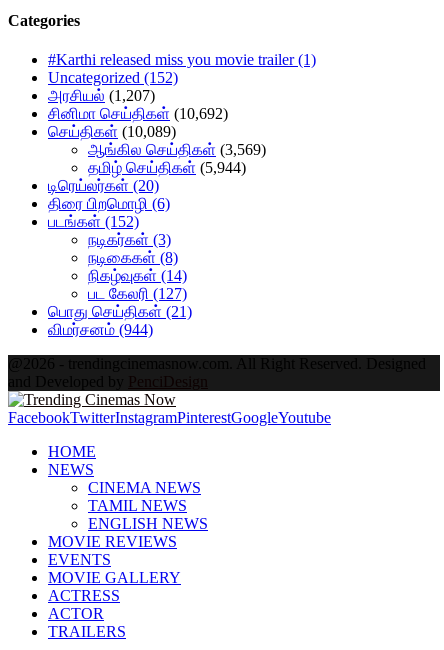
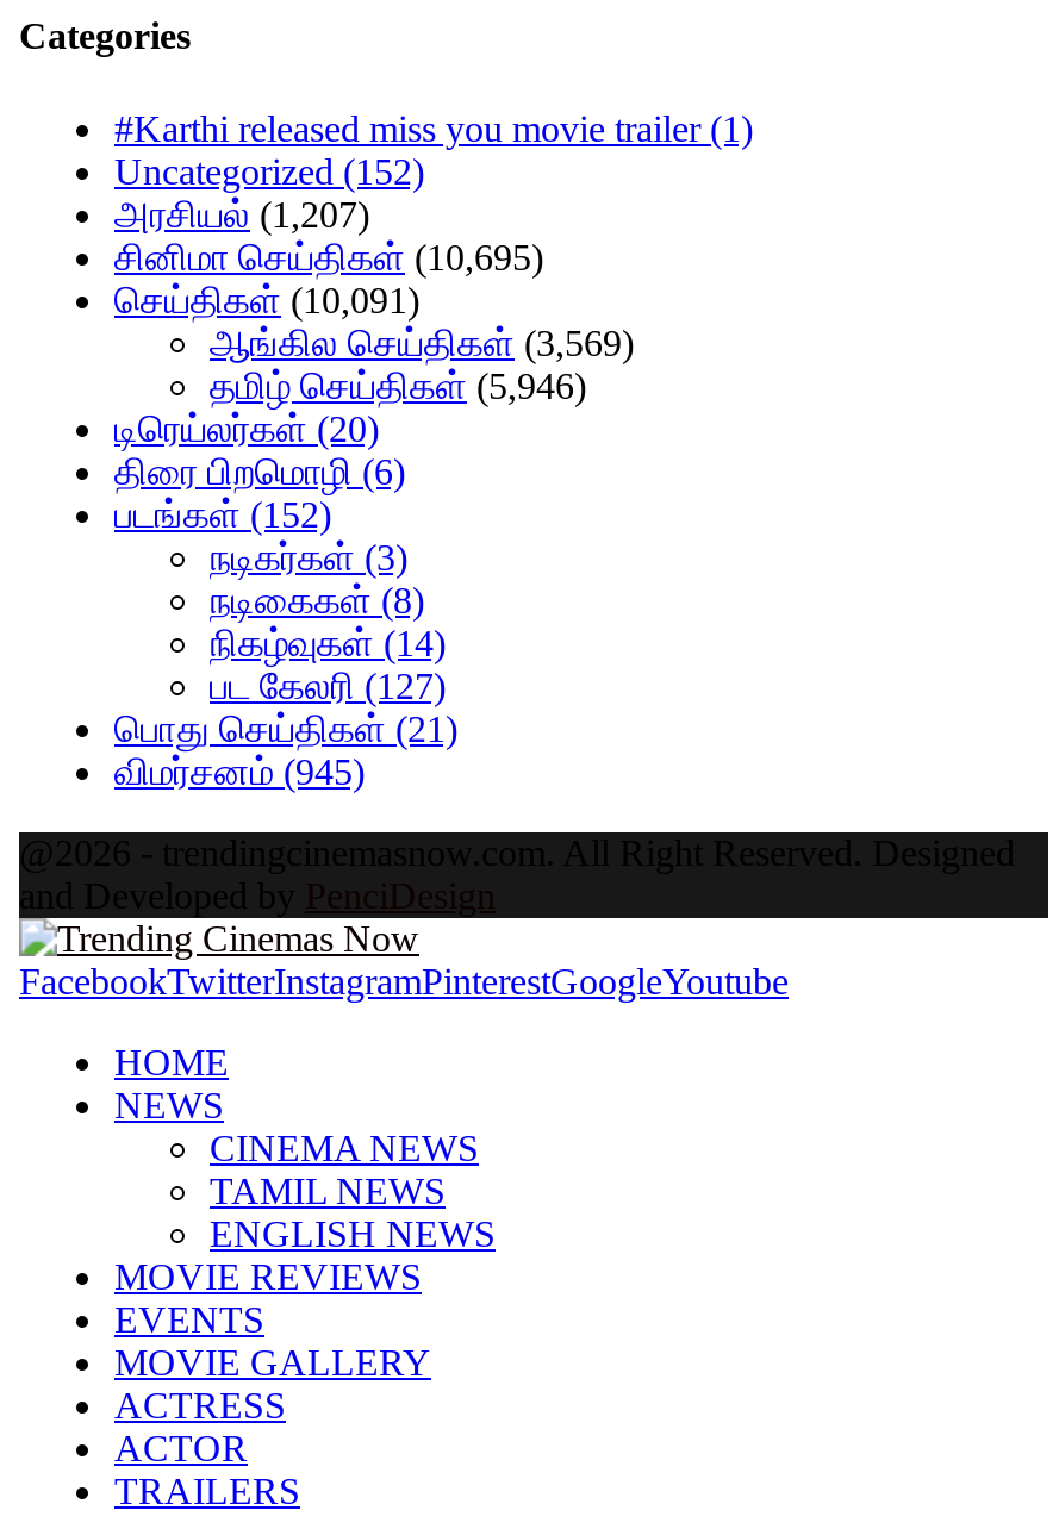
- சினிமா செய்திகள் (10,692)
+ சினிமா செய்திகள் (10,695)

- செய்திகள் (10,089)
+ செய்திகள் (10,091)

- தமிழ் செய்திகள் (5,944)
+ தமிழ் செய்திகள் (5,946)

- விமர்சனம் (944)
+ விமர்சனம் (945)
